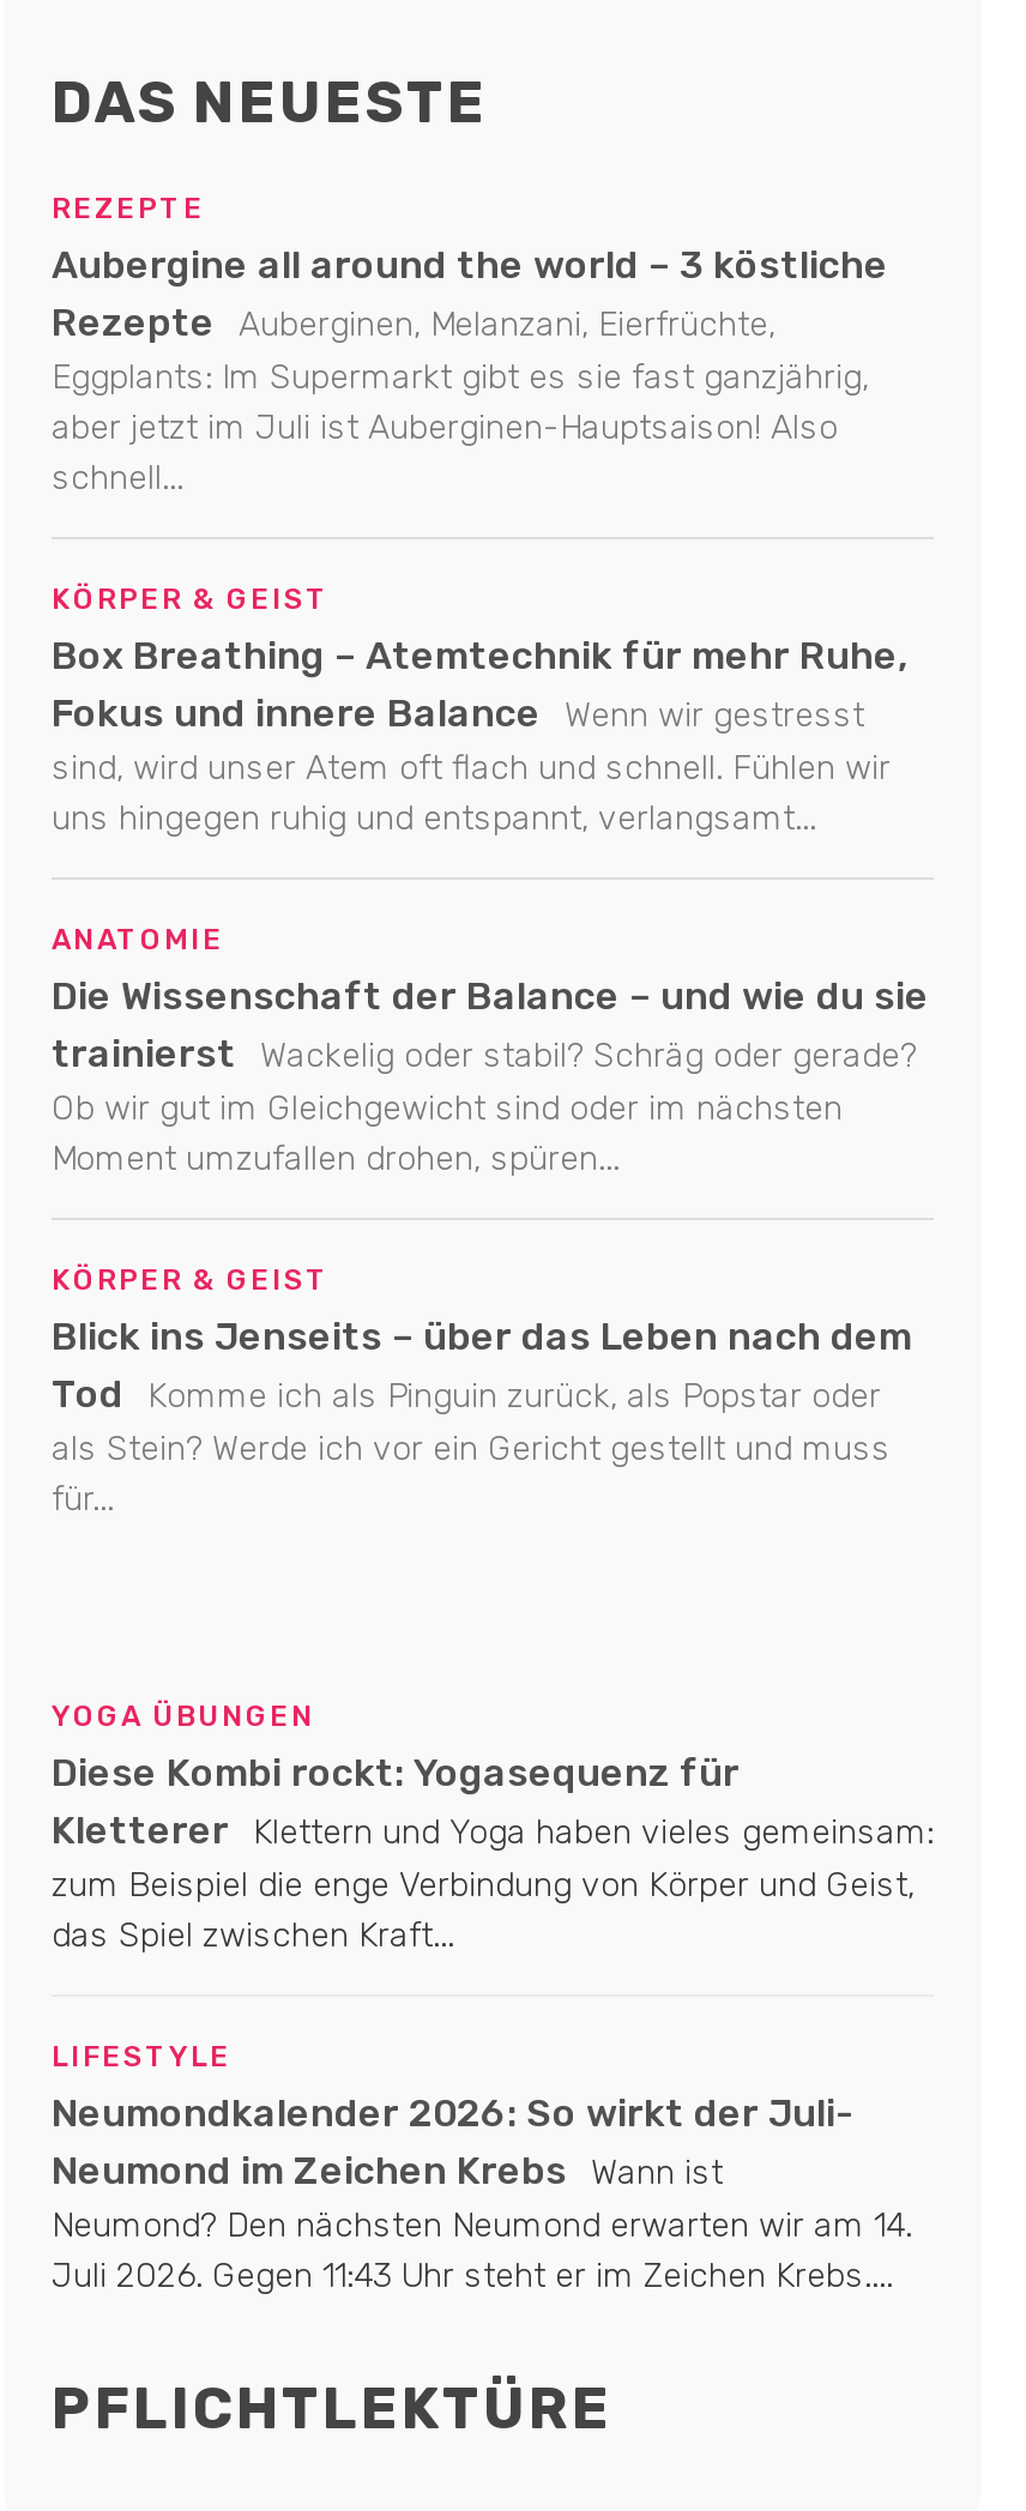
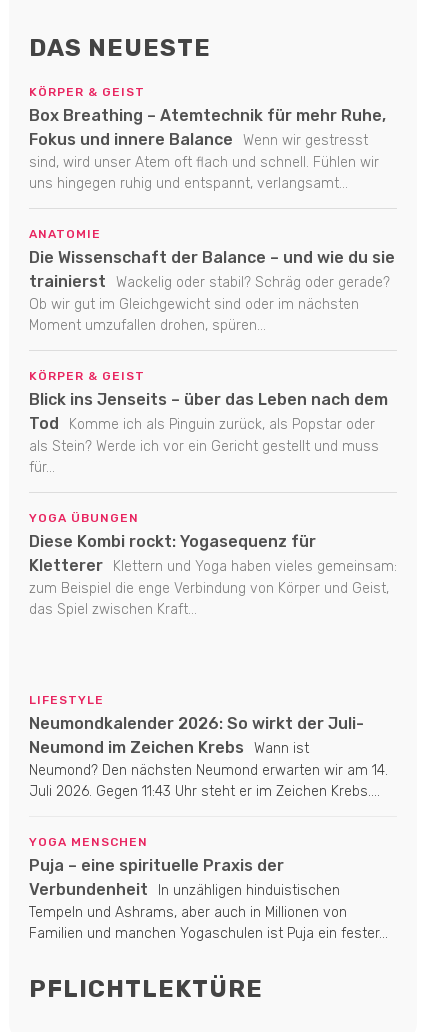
- REZEPTE
- Aubergine all around the world – 3 köstliche
- Rezepte Auberginen, Melanzani, Eierfrüchte,
- Eggplants: Im Supermarkt gibt es sie fast ganzjährig,
- aber jetzt im Juli ist Auberginen-Hauptsaison! Also
- schnell...

moved up: KÖRPER & GEIST | Box Breathing – Atemtechnik für mehr Ruhe, | Fokus und innere Balance Wenn wir gestresst | ... | als Stein? Werde ich vor ein Gericht gestellt und muss | für...

moved up: YOGA ÜBUNGEN | Diese Kombi rockt: Yogasequenz für | Kletterer Klettern und Yoga haben vieles gemeinsam: | zum Beispiel die enge Verbindung von Körper und Geist, | das Spiel zwischen Kraft...

moved up: LIFESTYLE | Neumondkalender 2026: So wirkt der Juli- | Neumond im Zeichen Krebs Wann ist | Neumond? Den nächsten Neumond erwarten wir am 14. | Juli 2026. Gegen 11:43 Uhr steht er im Zeichen Krebs....

+ YOGA MENSCHEN
+ Puja – eine spirituelle Praxis der
+ Verbundenheit In unzähligen hinduistischen
+ Tempeln und Ashrams, aber auch in Millionen von
+ Familien und manchen Yogaschulen ist Puja ein fester...
